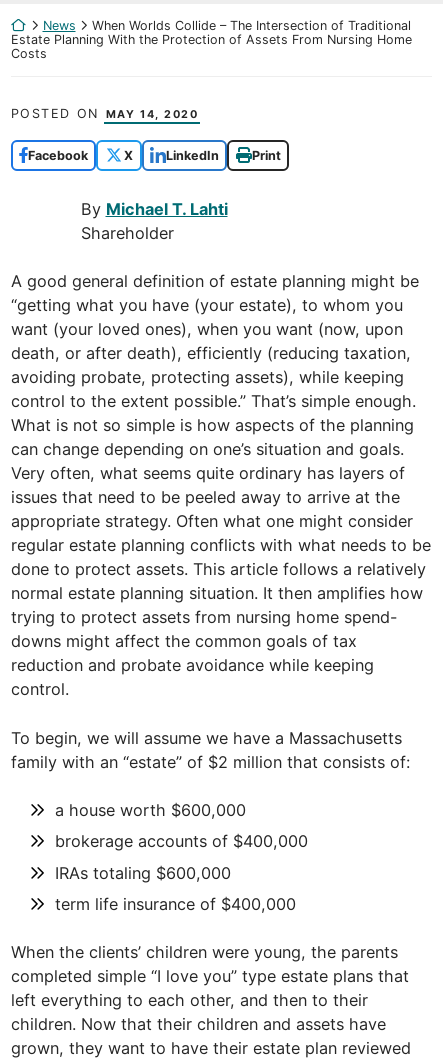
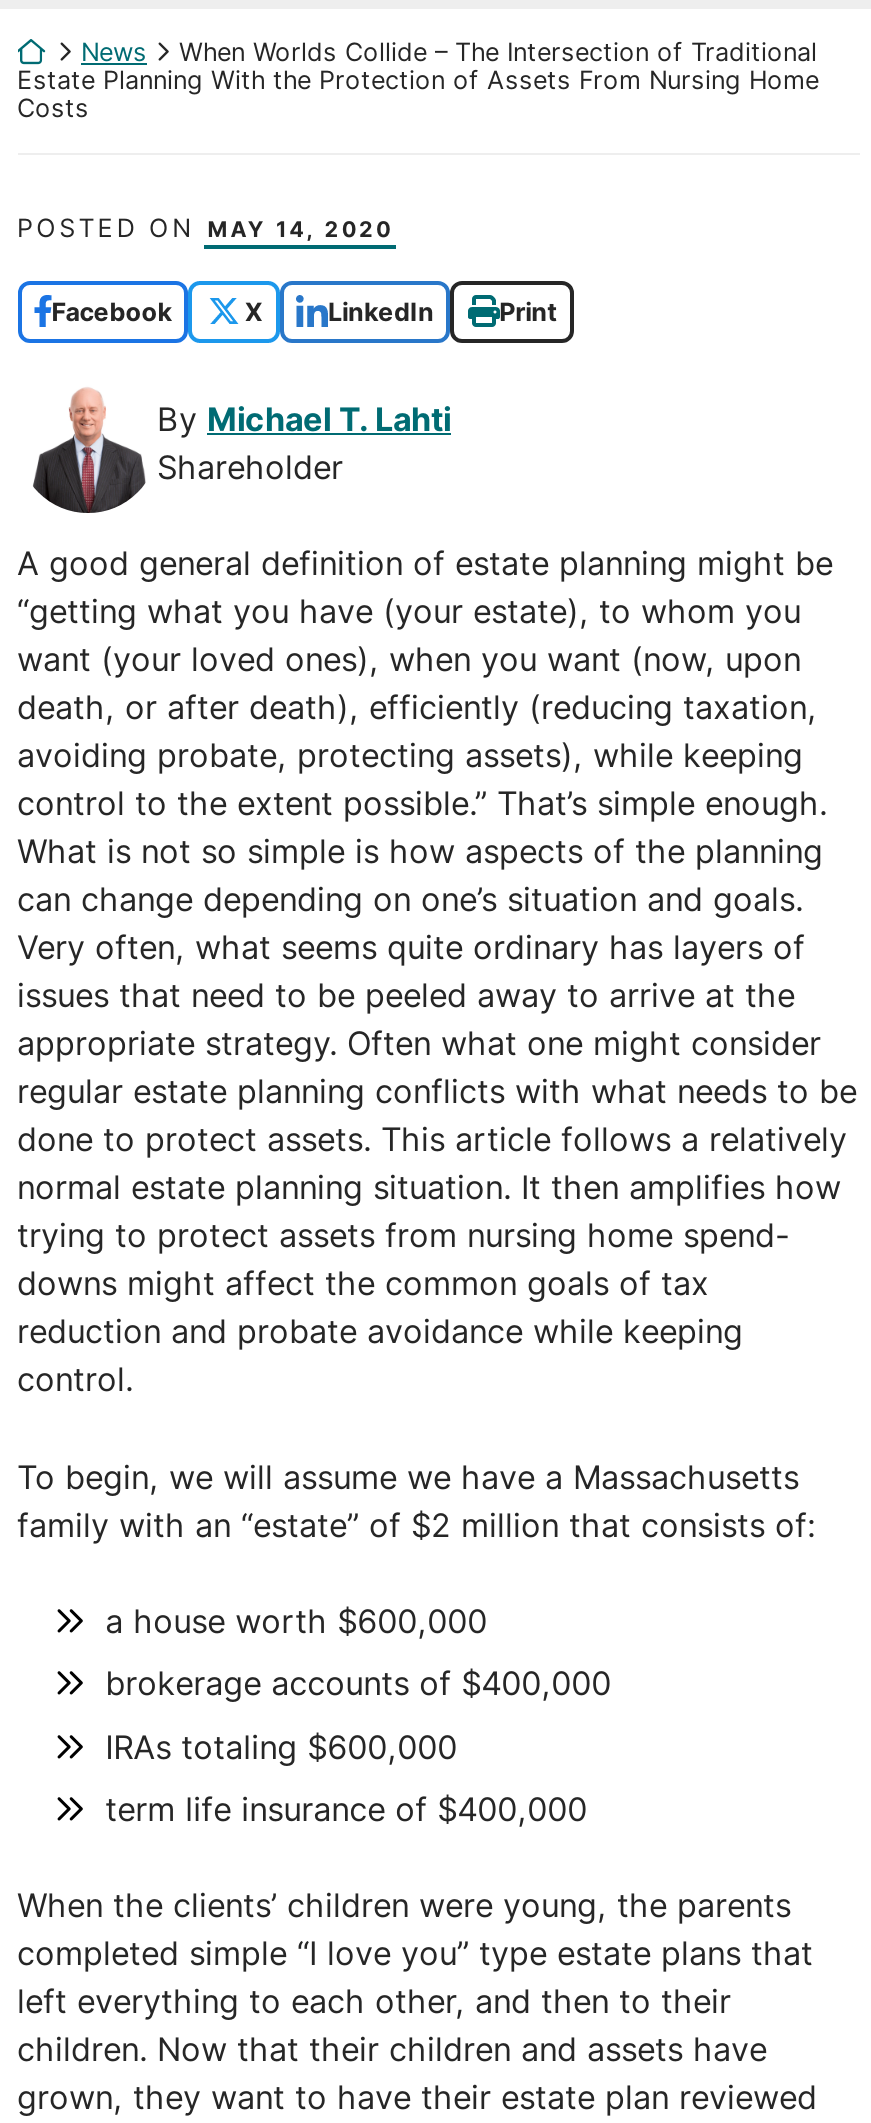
+ [image]
